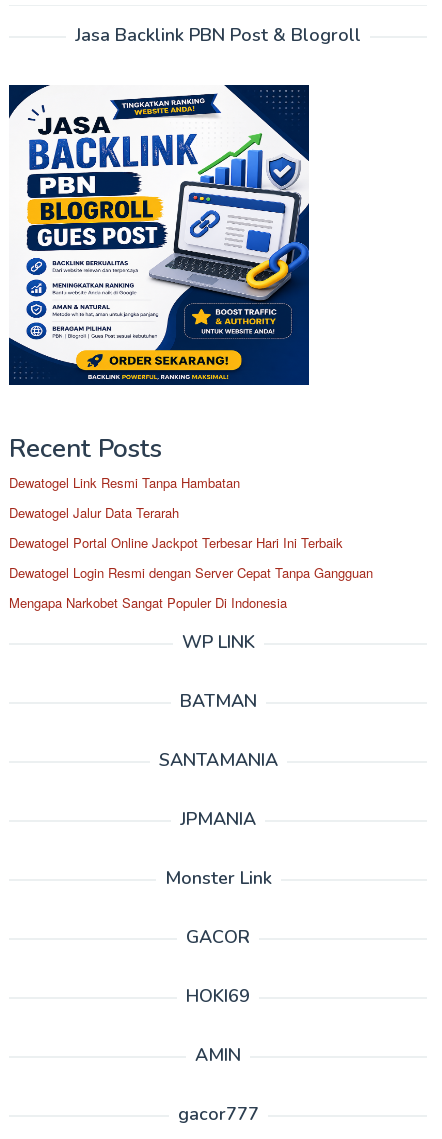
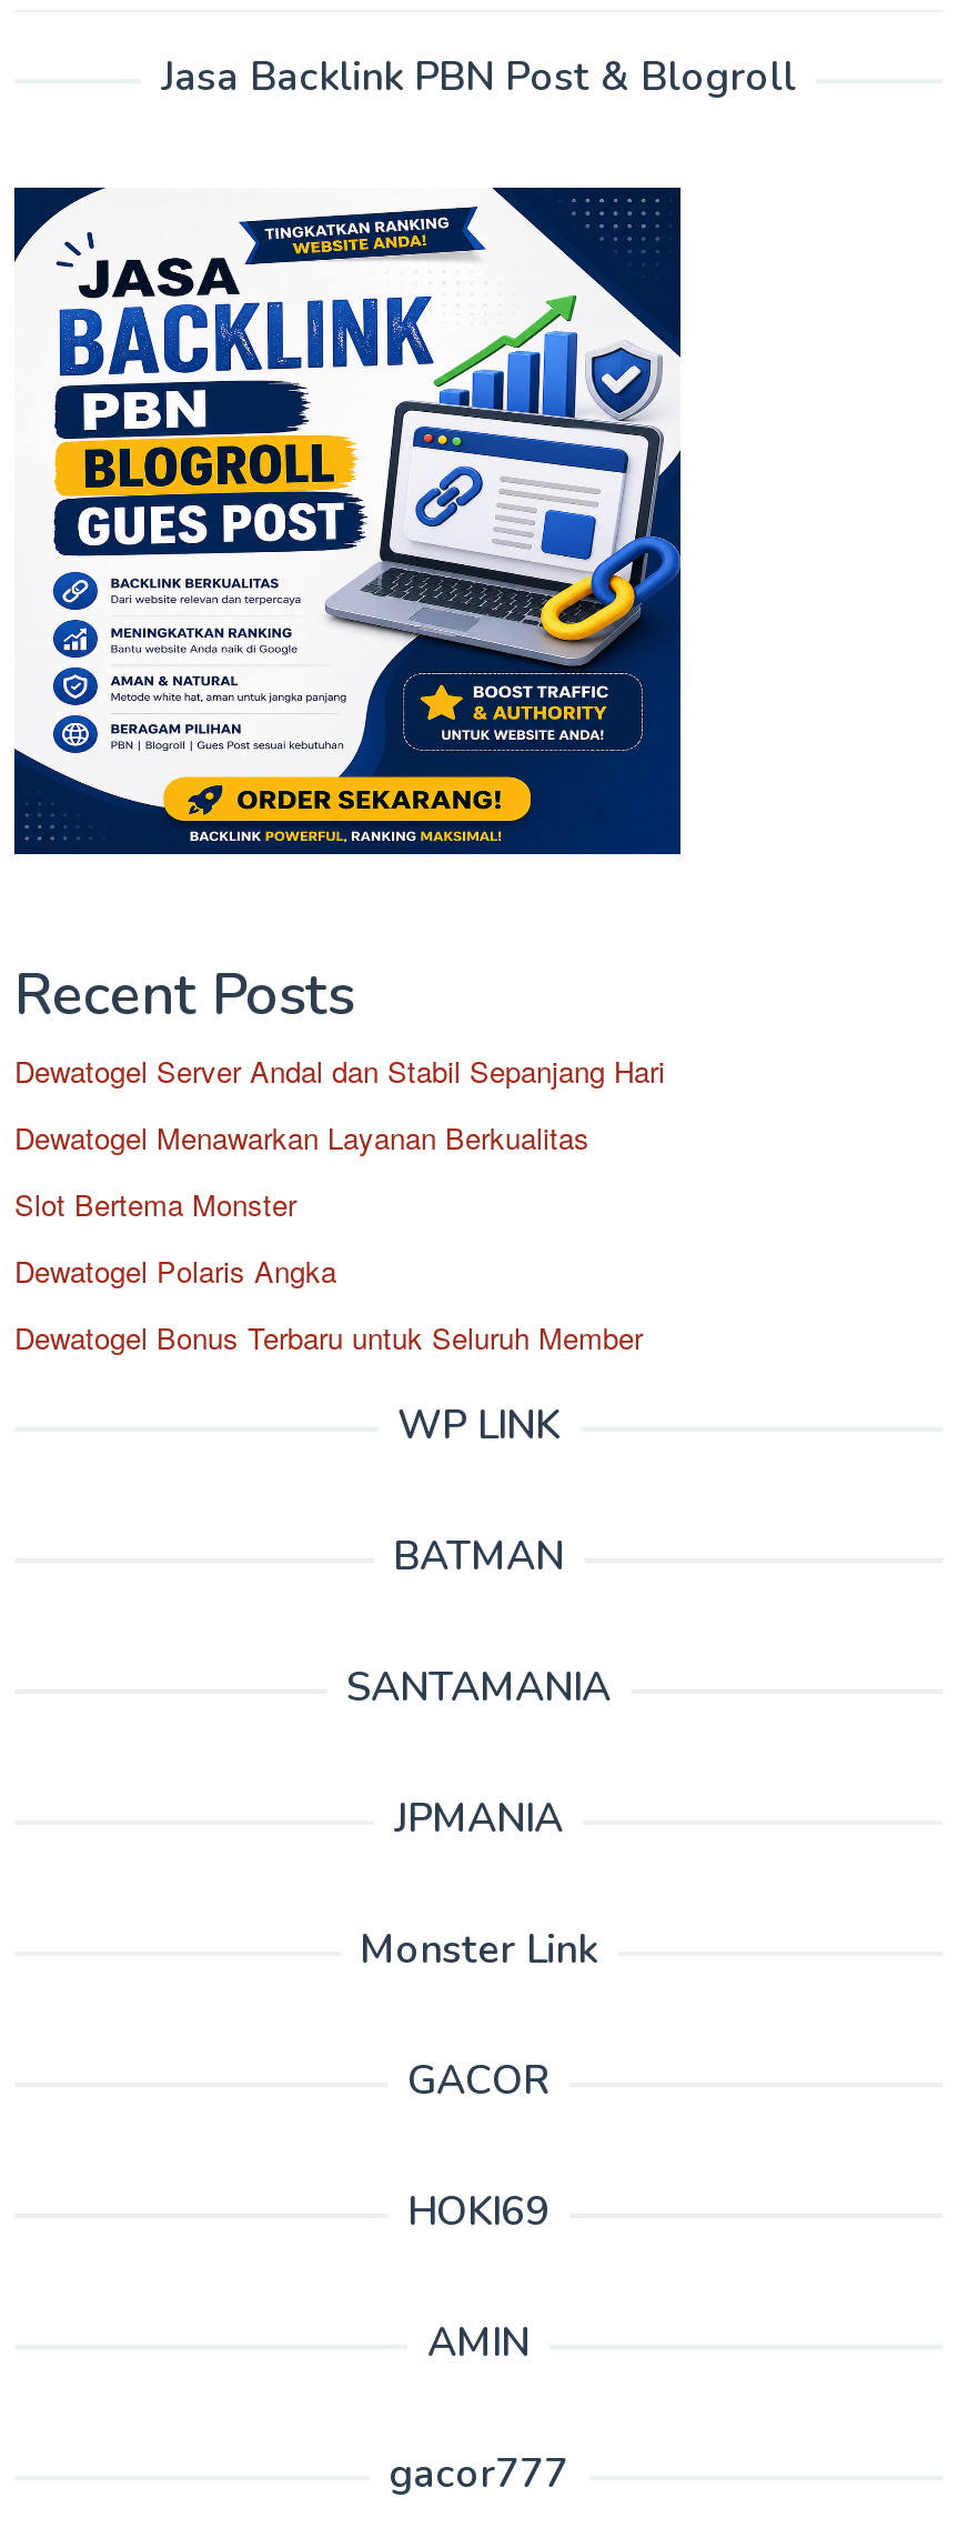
- Dewatogel Link Resmi Tanpa Hambatan
+ Dewatogel Server Andal dan Stabil Sepanjang Hari

- Dewatogel Jalur Data Terarah
+ Dewatogel Menawarkan Layanan Berkualitas

- Dewatogel Portal Online Jackpot Terbesar Hari Ini Terbaik
+ Slot Bertema Monster

- Dewatogel Login Resmi dengan Server Cepat Tanpa Gangguan
+ Dewatogel Polaris Angka

- Mengapa Narkobet Sangat Populer Di Indonesia
+ Dewatogel Bonus Terbaru untuk Seluruh Member
